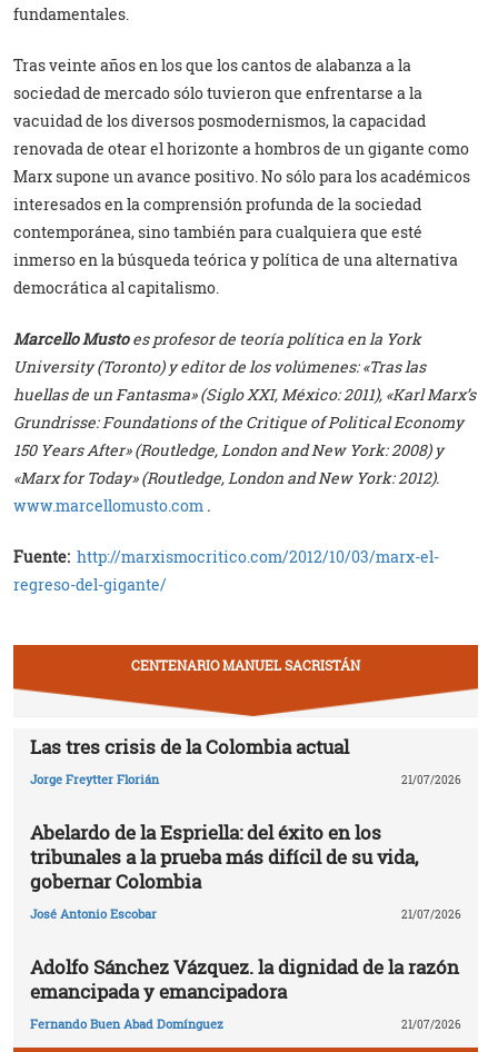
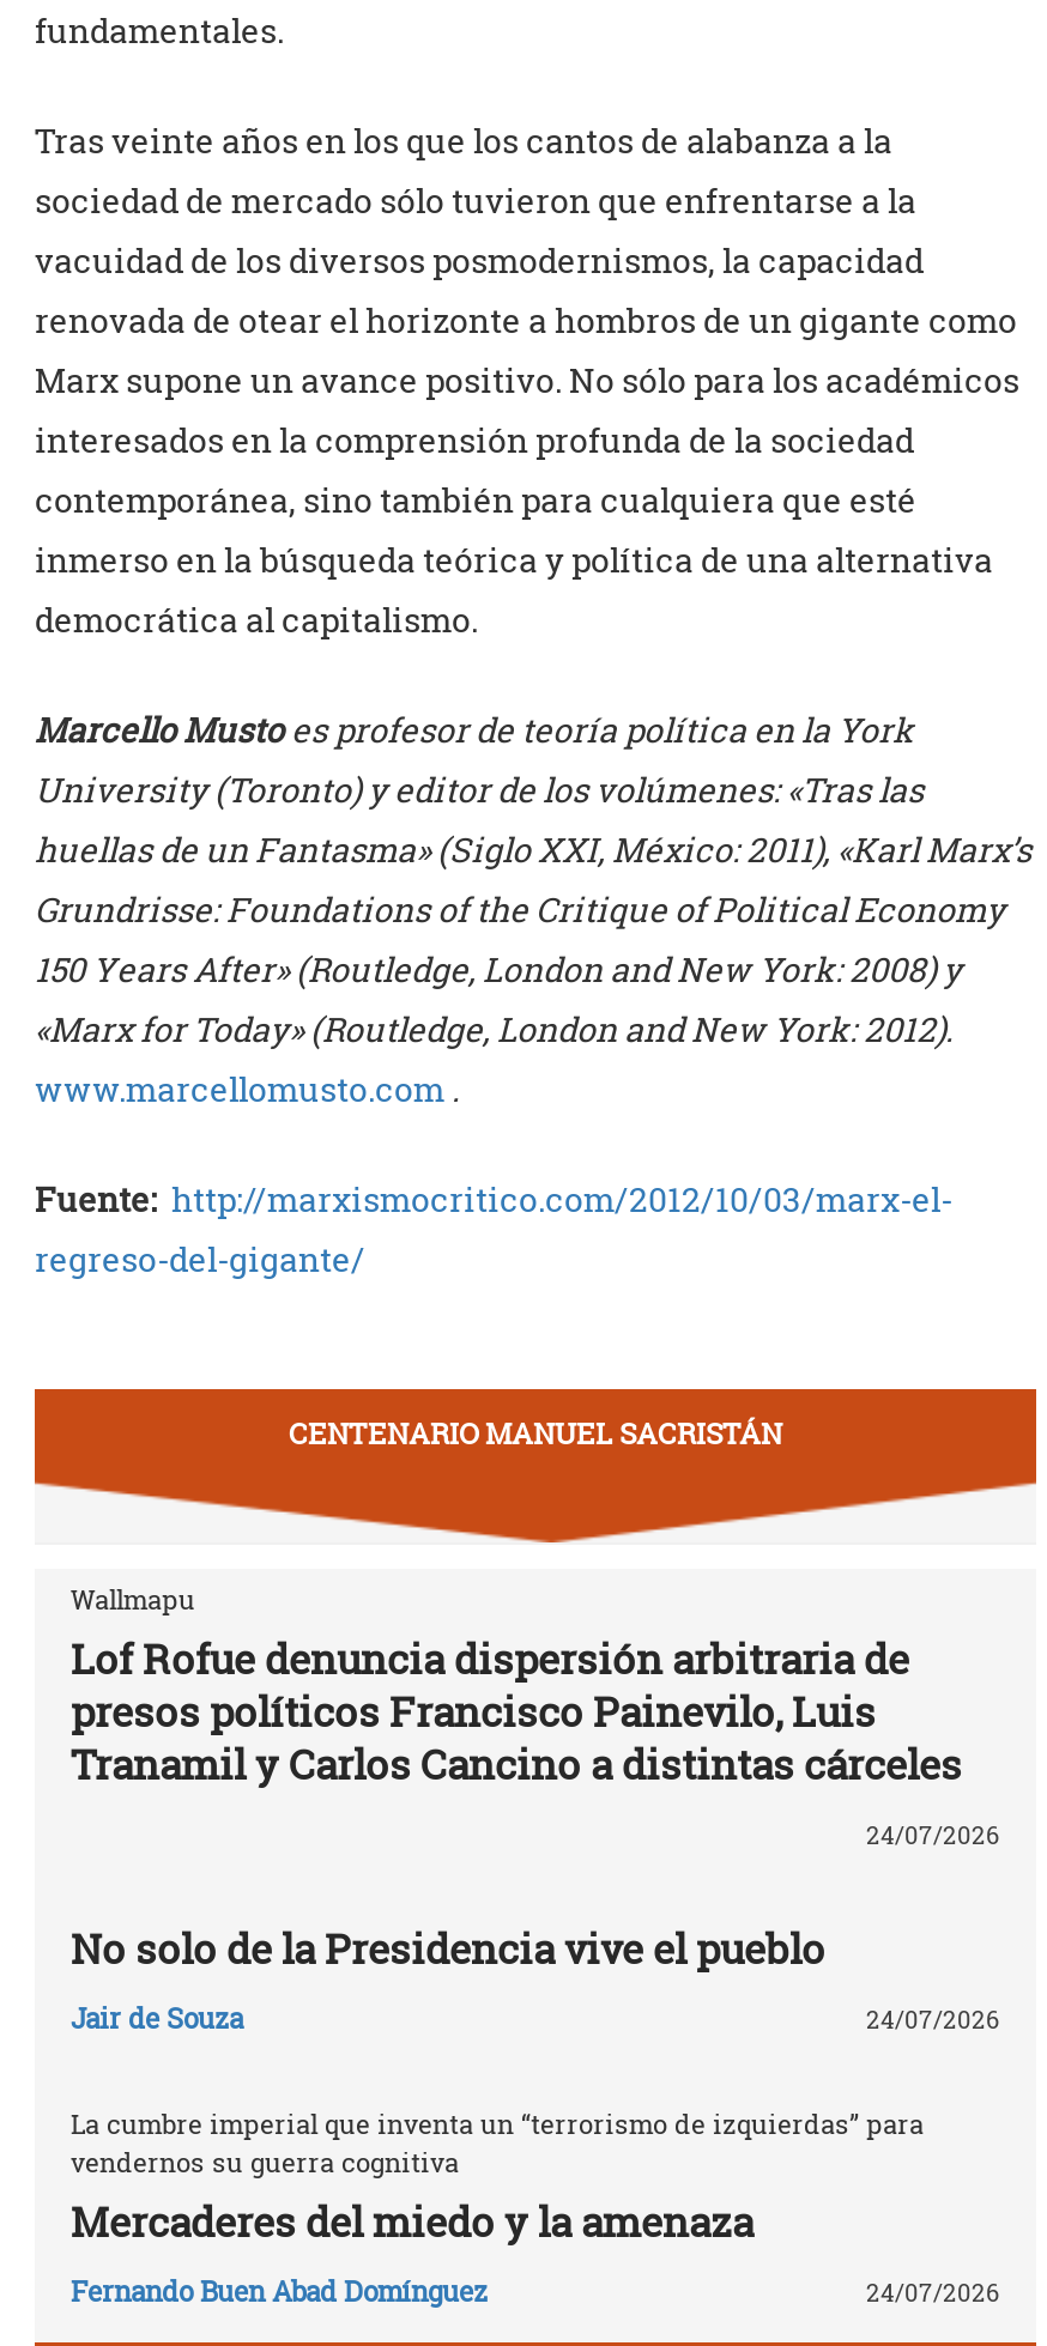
- Las tres crisis de la Colombia actual
+ Wallmapu
+ Lof Rofue denuncia dispersión arbitraria de
+ presos políticos Francisco Painevilo, Luis
+ Tranamil y Carlos Cancino a distintas cárceles

- Jorge Freytter Florián
- 21/07/2026
+ 24/07/2026

- Abelardo de la Espriella: del éxito en los
- tribunales a la prueba más difícil de su vida,
- gobernar Colombia
+ No solo de la Presidencia vive el pueblo

- José Antonio Escobar
- 21/07/2026
+ Jair de Souza
+ 24/07/2026

- Adolfo Sánchez Vázquez. la dignidad de la razón
- emancipada y emancipadora
+ La cumbre imperial que inventa un “terrorismo de izquierdas” para
+ vendernos su guerra cognitiva
+ Mercaderes del miedo y la amenaza

- 21/07/2026
+ 24/07/2026
